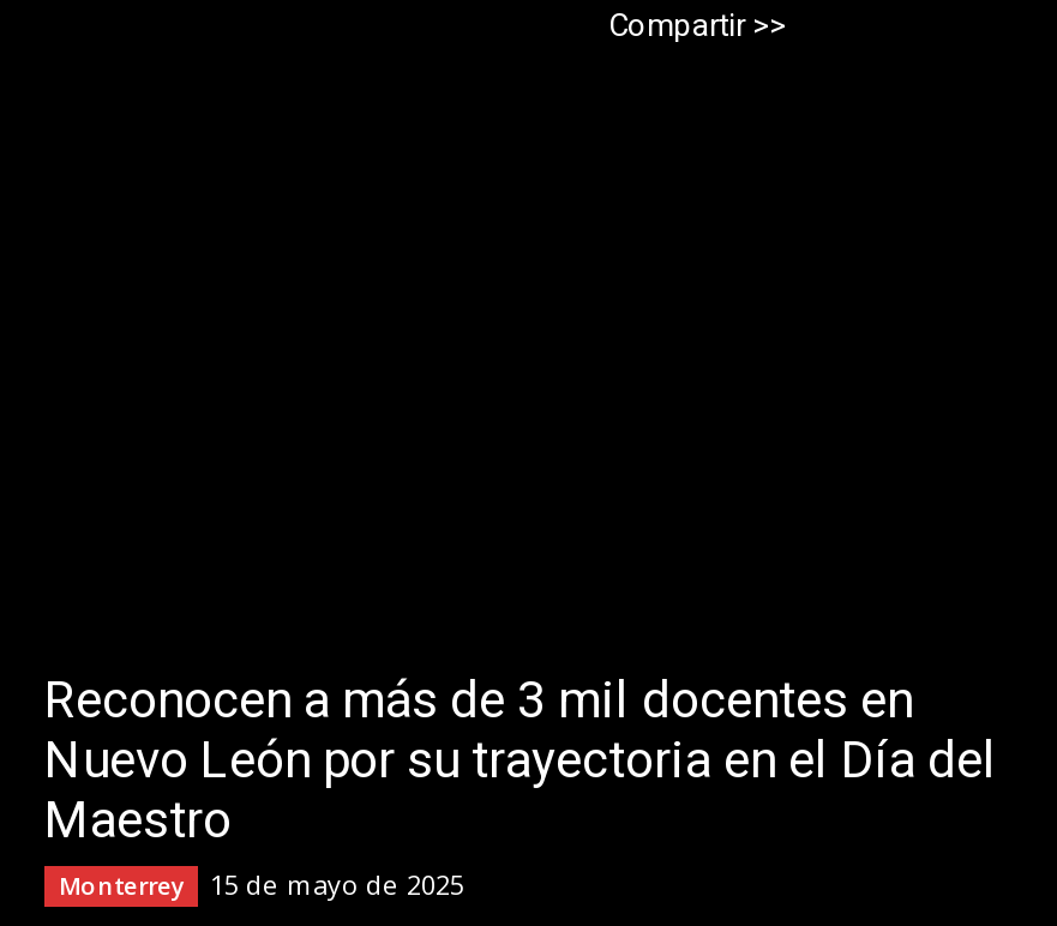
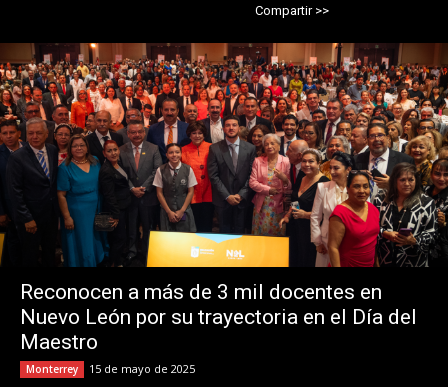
+ [image]
